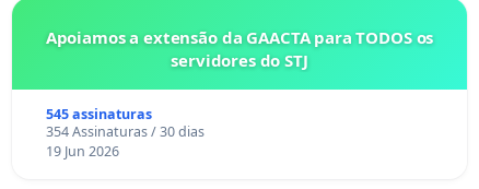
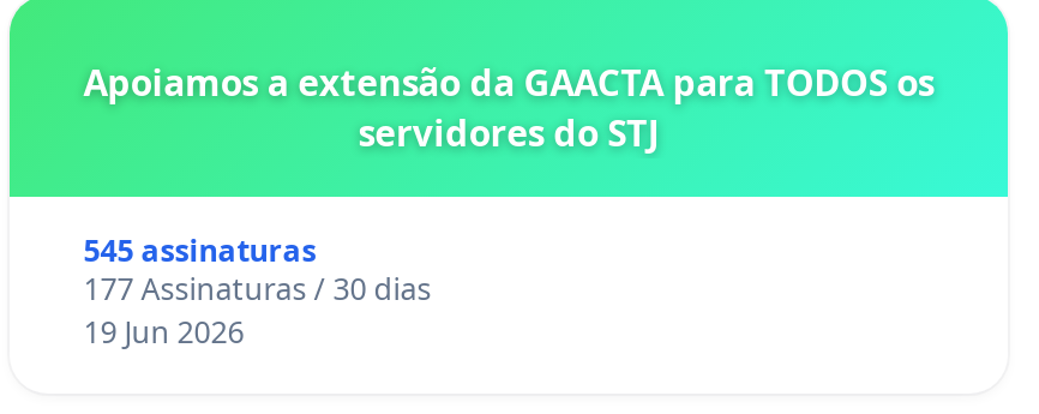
- 354 Assinaturas / 30 dias
+ 177 Assinaturas / 30 dias
